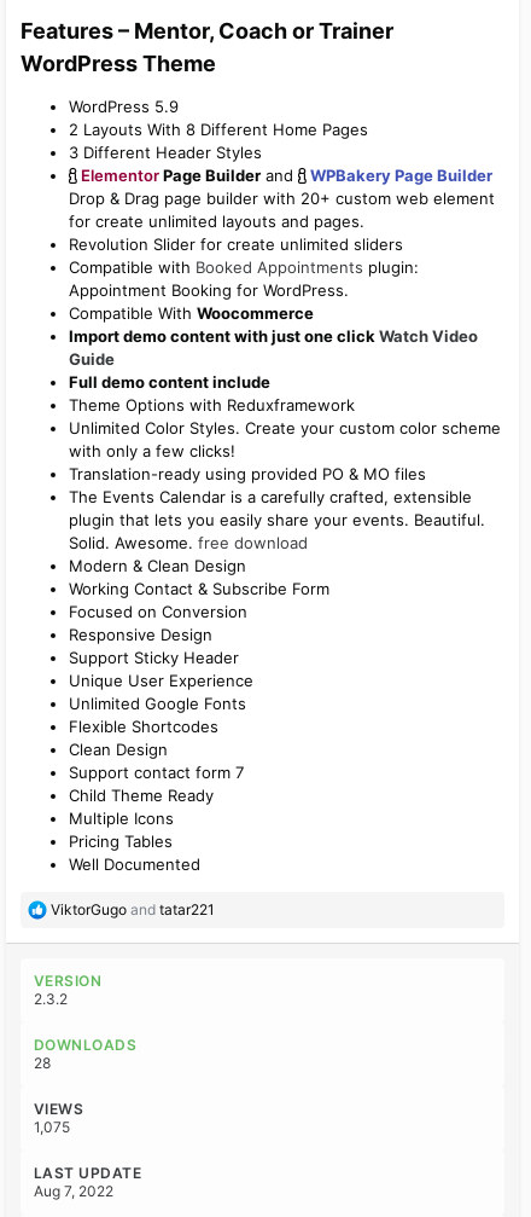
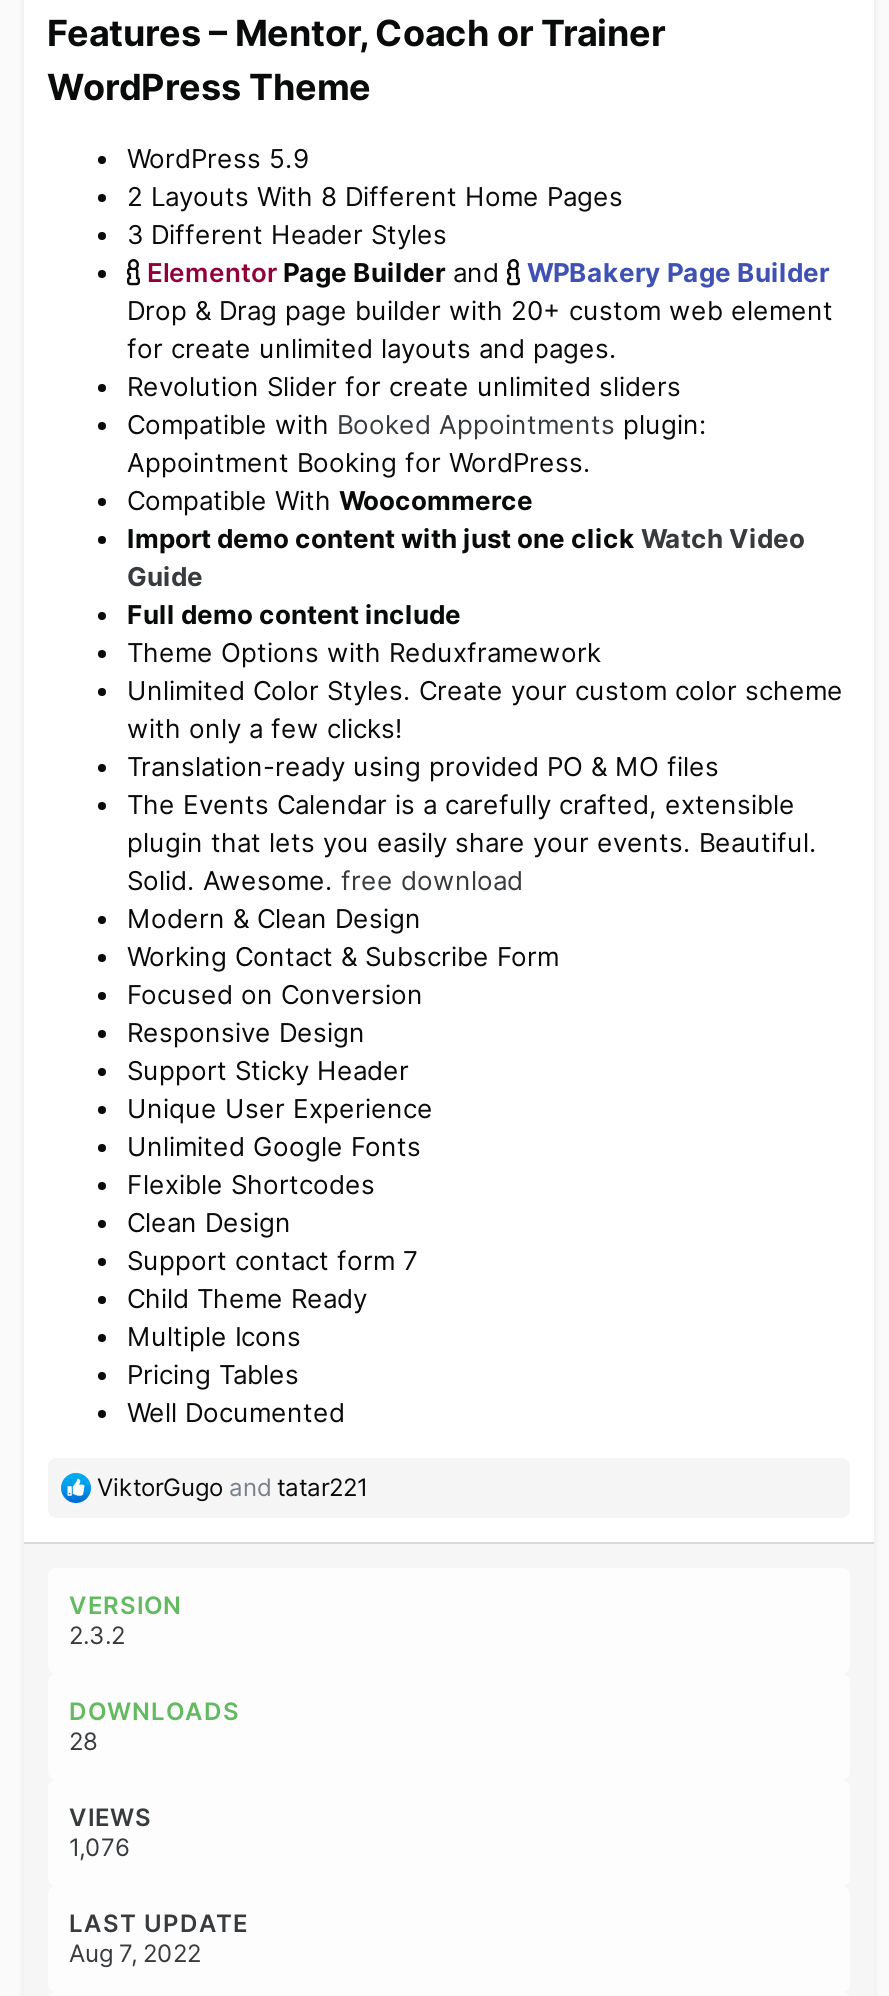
- 1,075
+ 1,076
